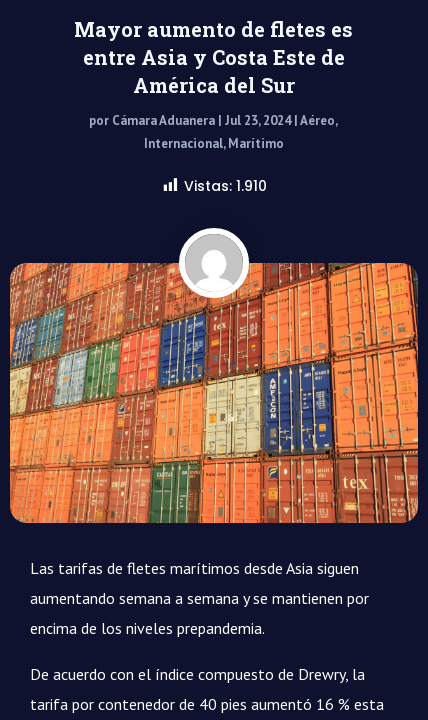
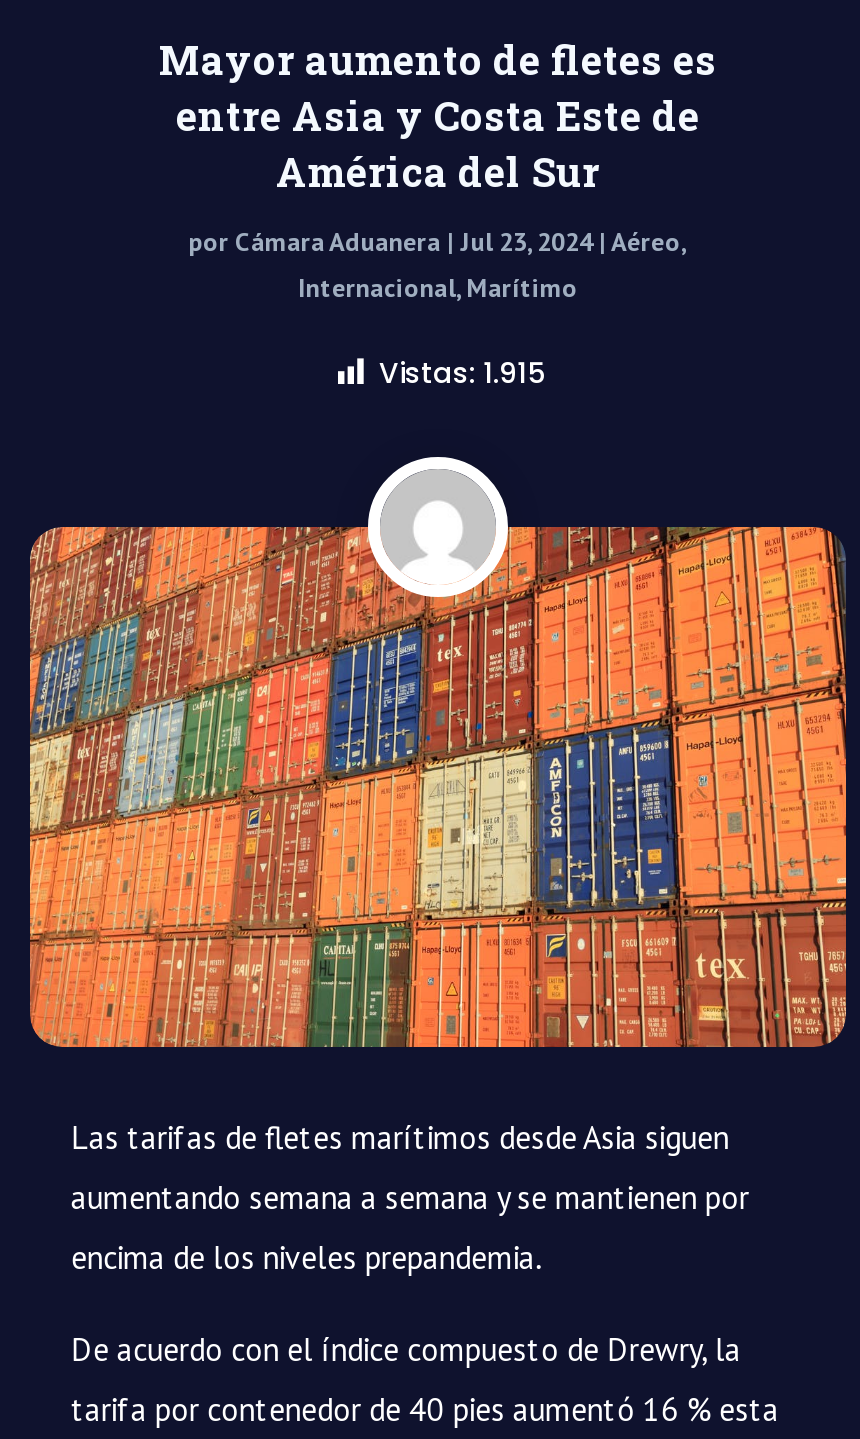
- Vistas: 1.910
+ Vistas: 1.915
